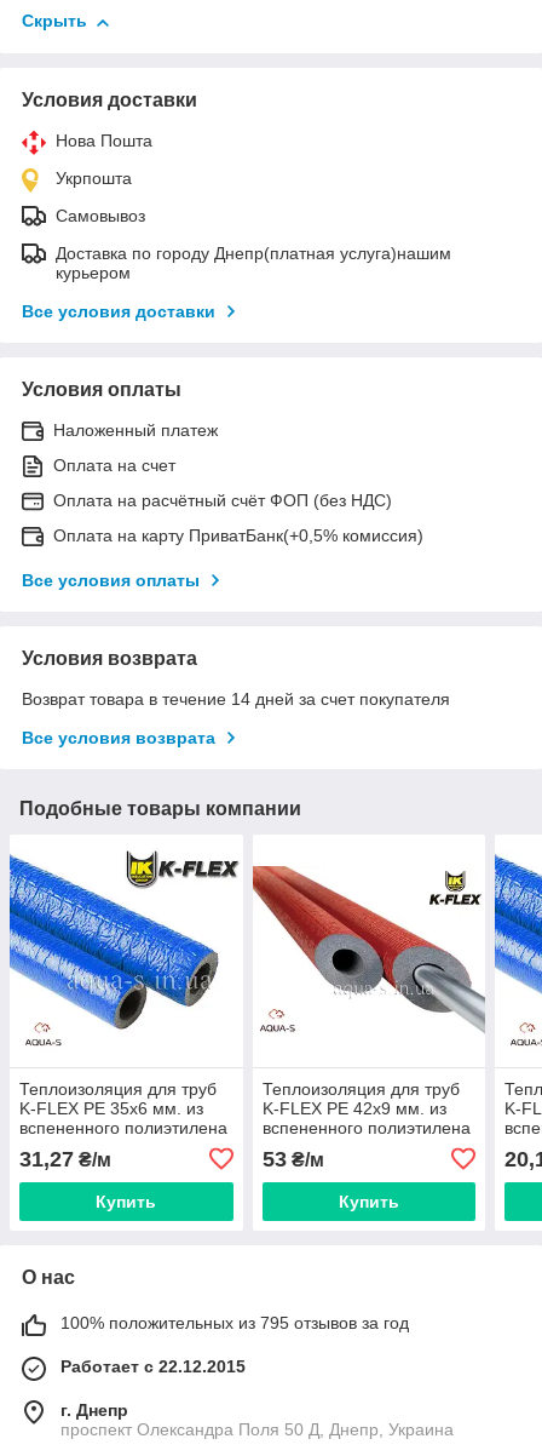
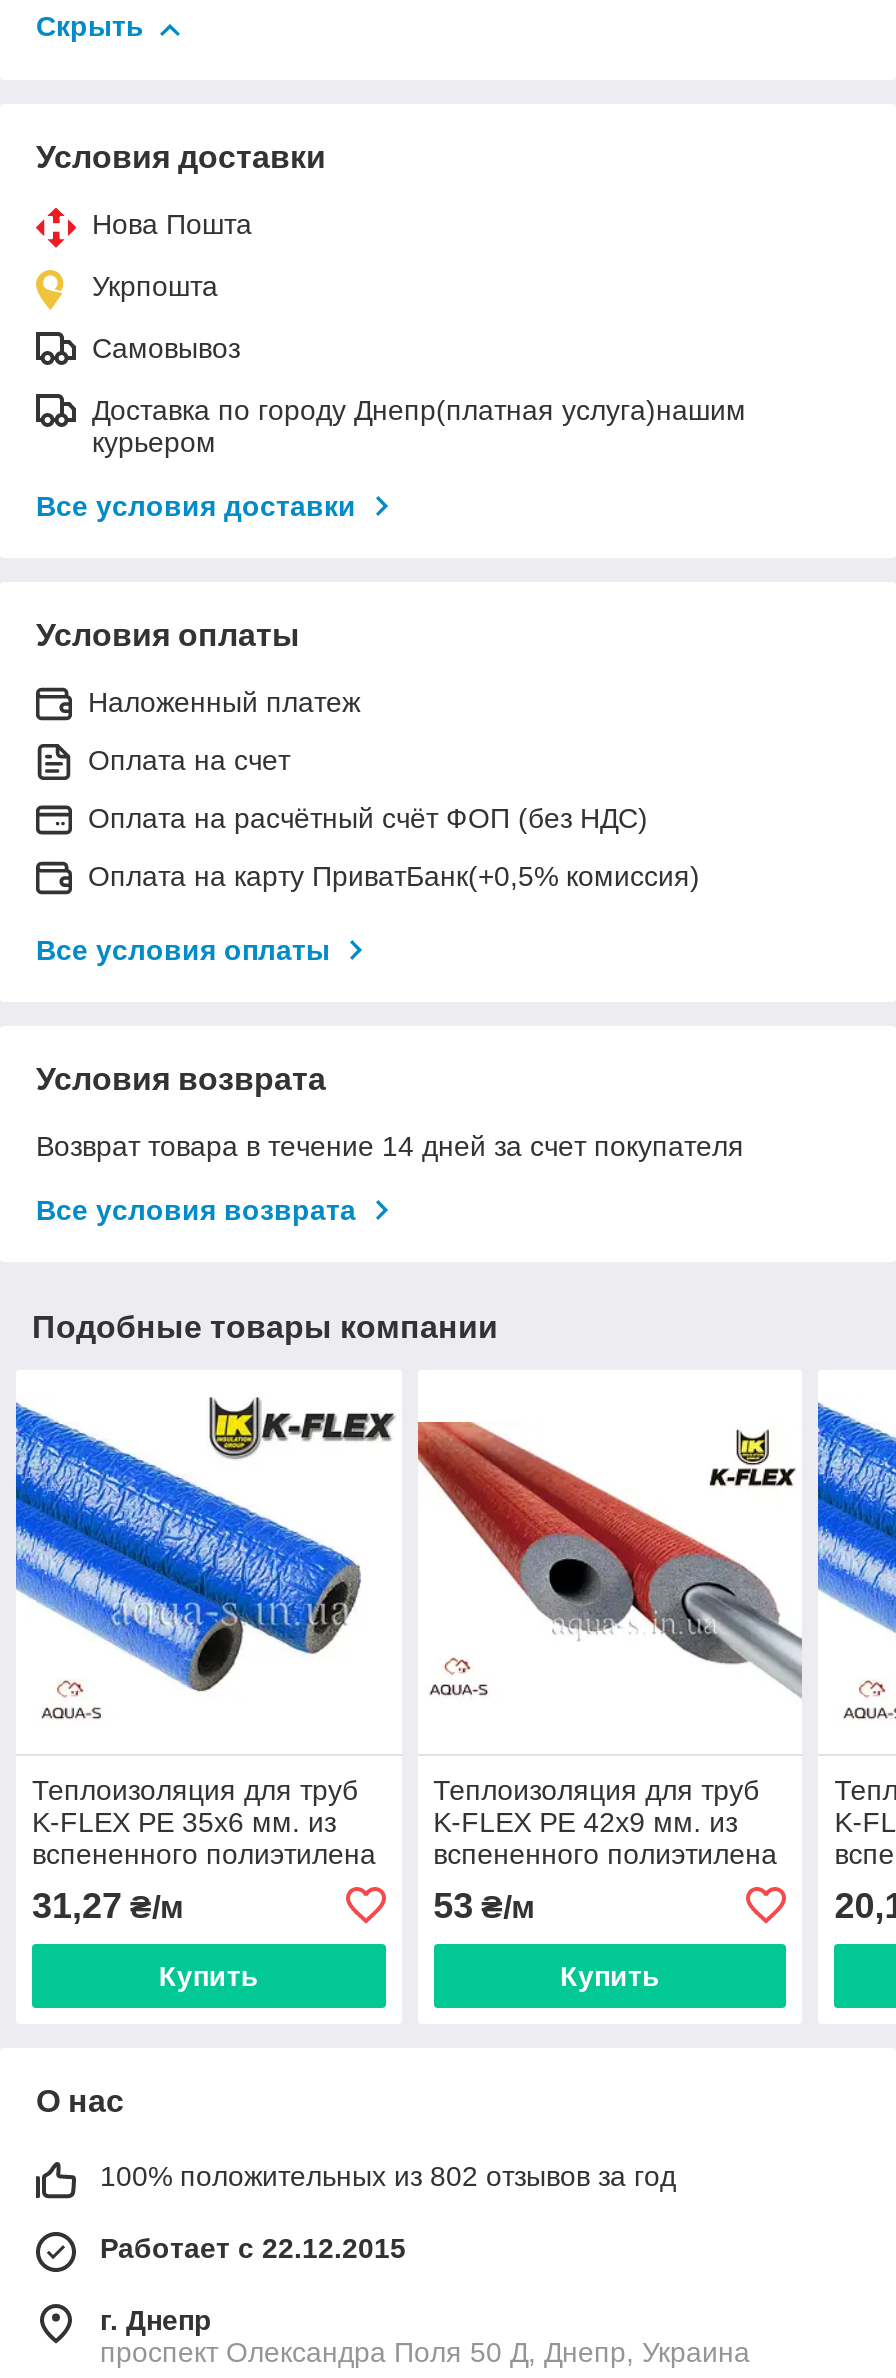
- 100% положительных из 795 отзывов за год
+ 100% положительных из 802 отзывов за год
